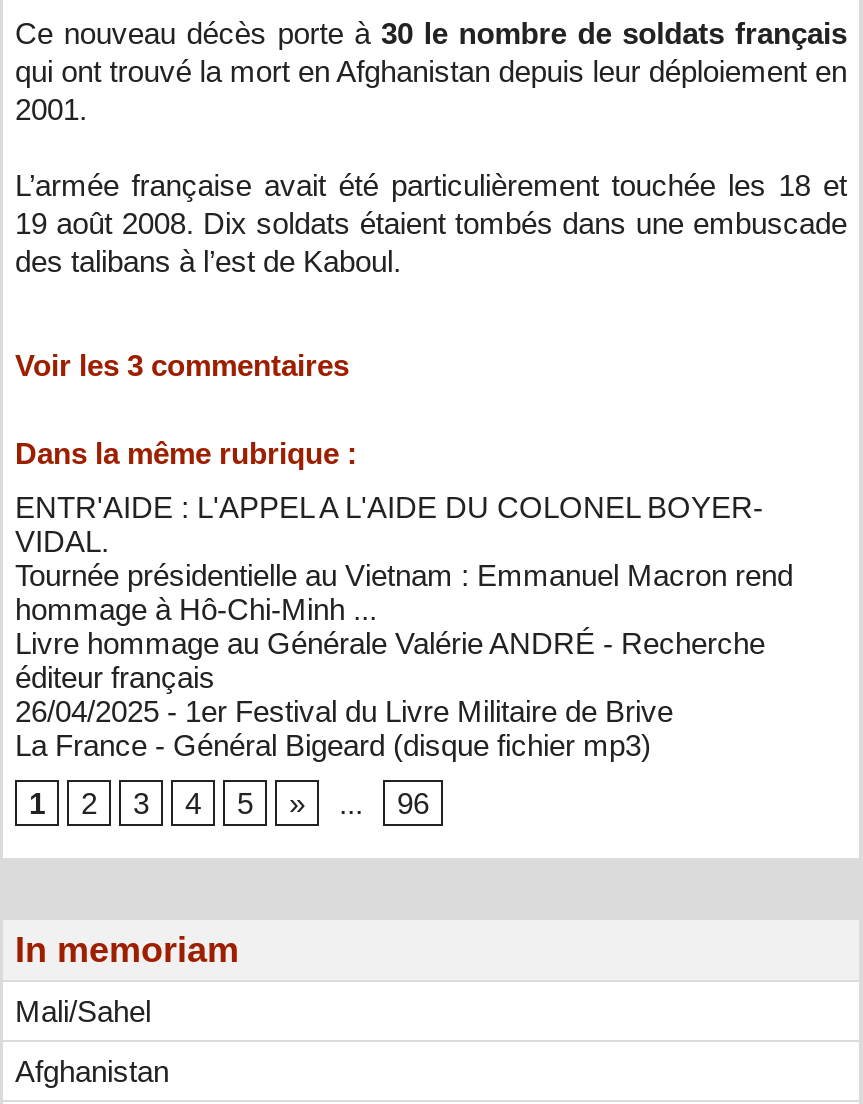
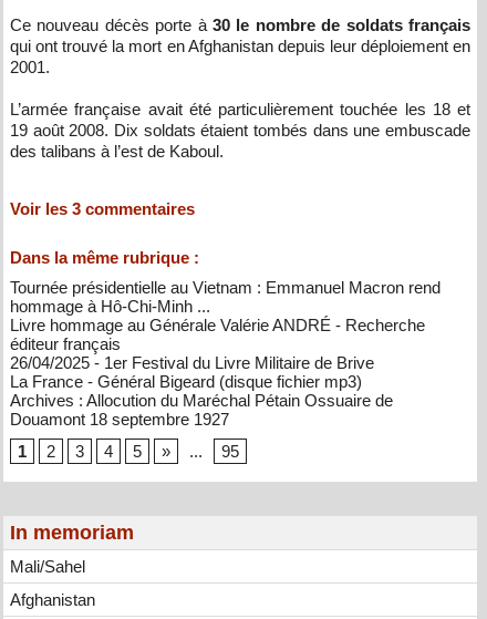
- ENTR'AIDE : L'APPEL A L'AIDE DU COLONEL BOYER-
- VIDAL.

moved up: Tournée présidentielle au Vietnam : Emmanuel Macron rend | hommage à Hô-Chi-Minh ... | Livre hommage au Générale Valérie ANDRÉ - Recherche | éditeur français | 26/04/2025 - 1er Festival du Livre Militaire de Brive | La France - Général Bigeard (disque fichier mp3)

+ Archives : Allocution du Maréchal Pétain Ossuaire de
+ Douamont 18 septembre 1927

- 96
+ 95
